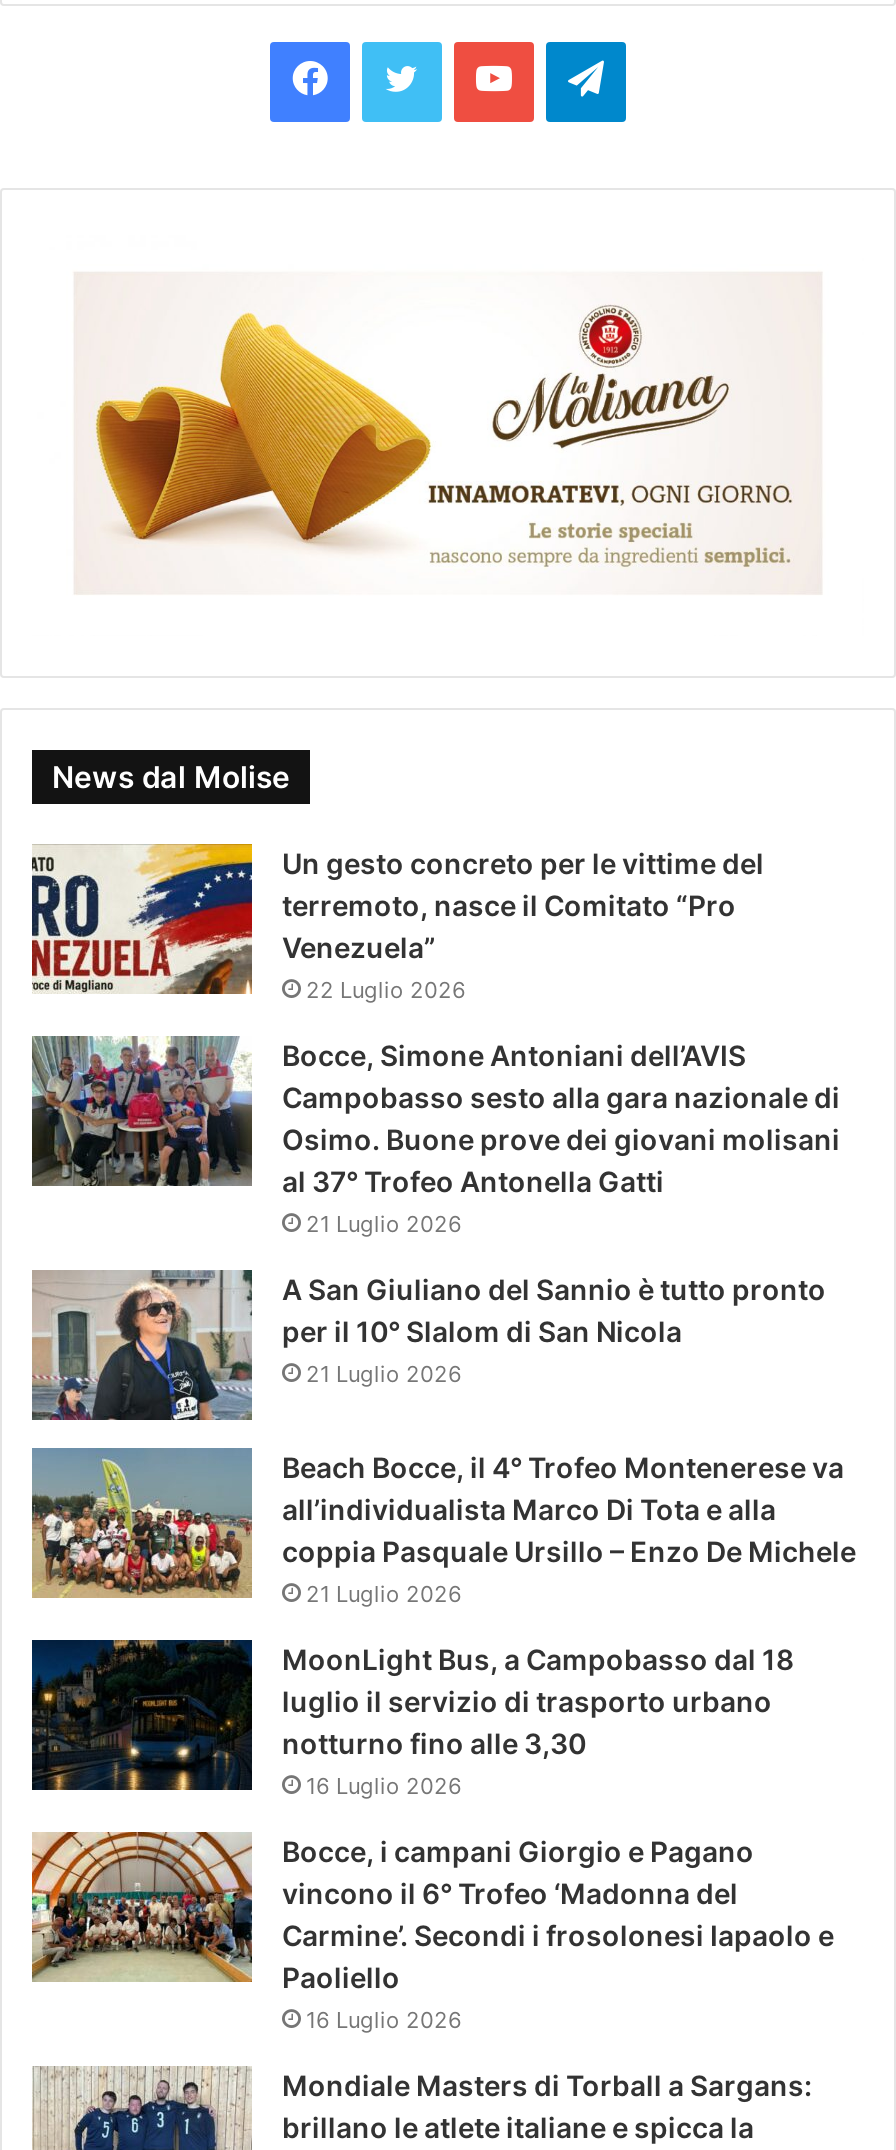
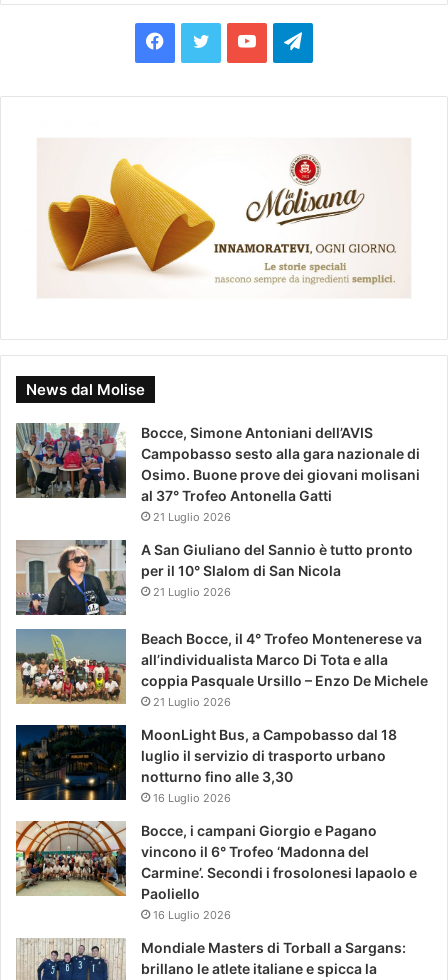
- [image]
- Un gesto concreto per le vittime del
- terremoto, nasce il Comitato “Pro
- Venezuela”
- 22 Luglio 2026
